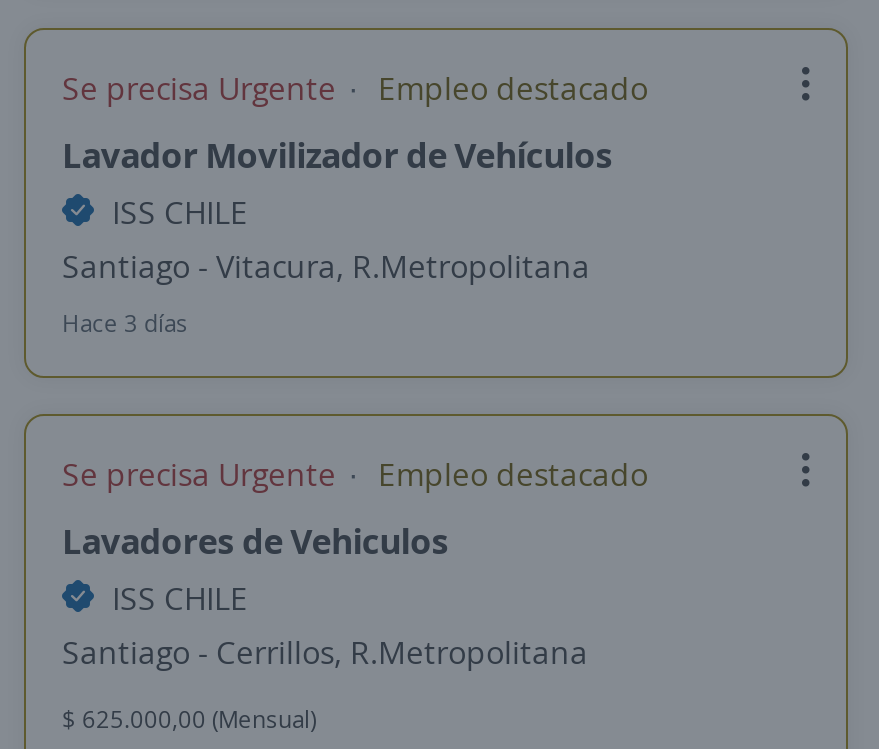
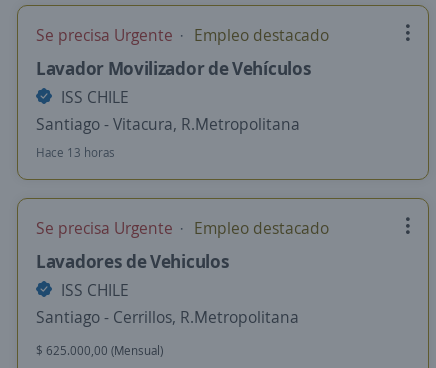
- Hace 3 días
+ Hace 13 horas
